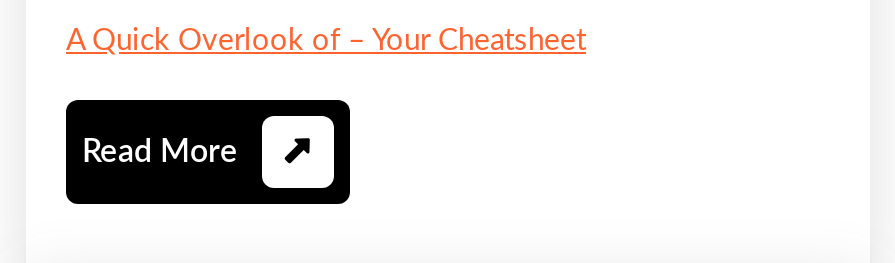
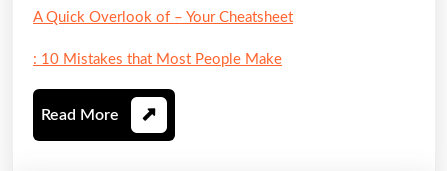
+ : 10 Mistakes that Most People Make
